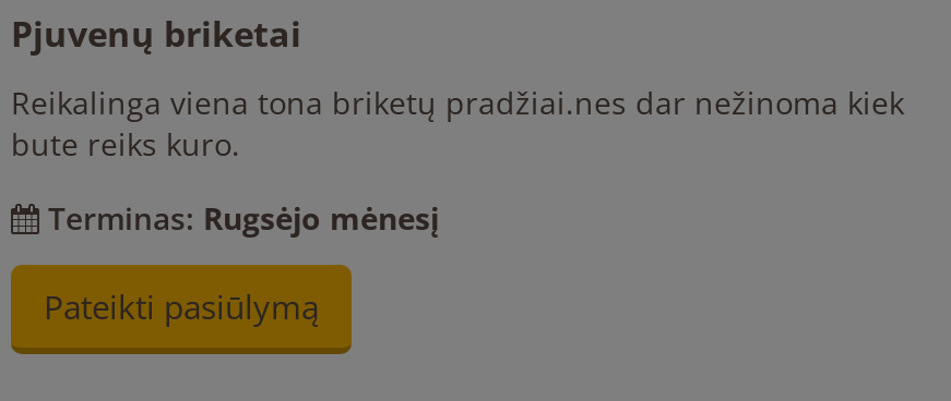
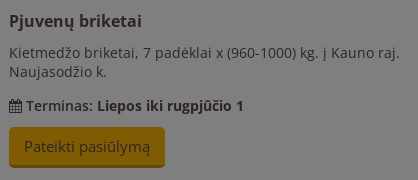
- Reikalinga viena tona briketų pradžiai.nes dar nežinoma kiek
- bute reiks kuro.
+ Kietmedžo briketai, 7 padėklai x (960-1000) kg. į Kauno raj.
+ Naujasodžio k.

- Terminas: Rugsėjo mėnesį
+ Terminas: Liepos iki rugpjūčio 1
